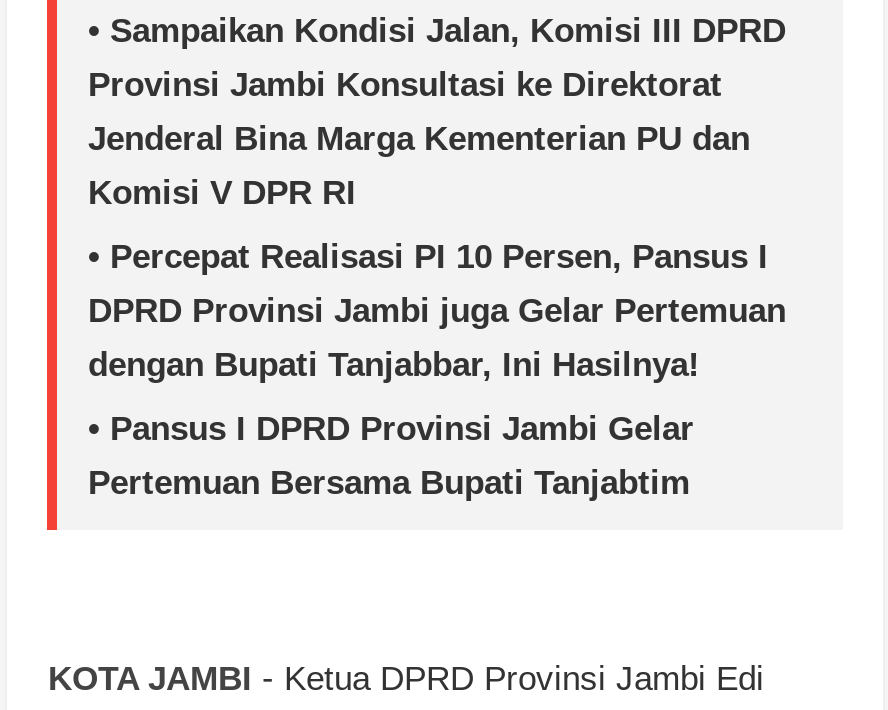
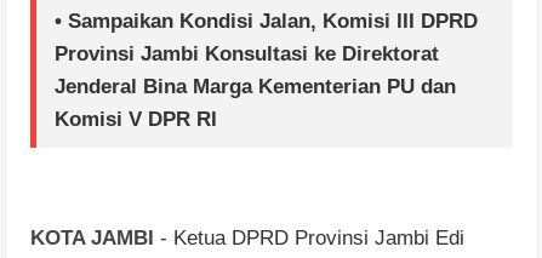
- • Percepat Realisasi PI 10 Persen, Pansus I
- DPRD Provinsi Jambi juga Gelar Pertemuan
- dengan Bupati Tanjabbar, Ini Hasilnya!
- • Pansus I DPRD Provinsi Jambi Gelar
- Pertemuan Bersama Bupati Tanjabtim
